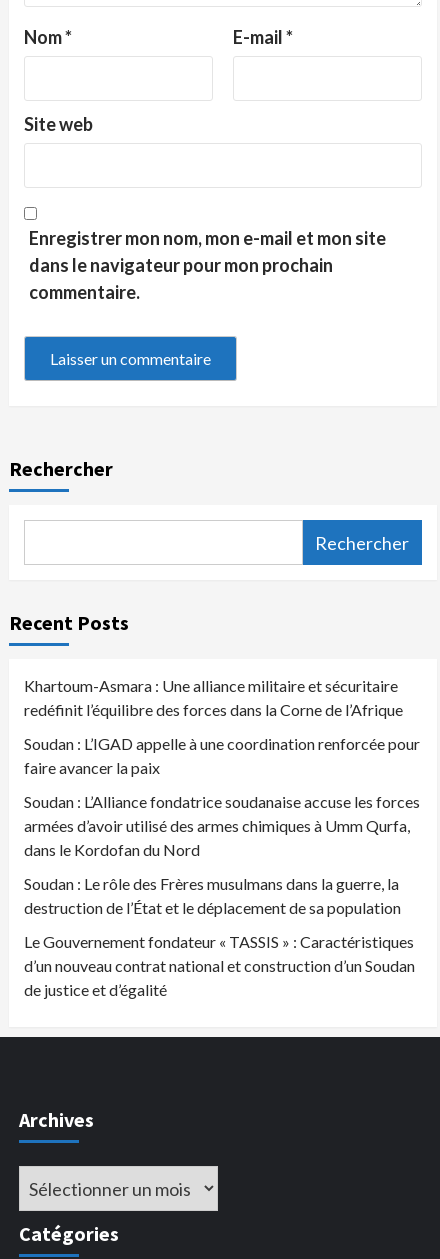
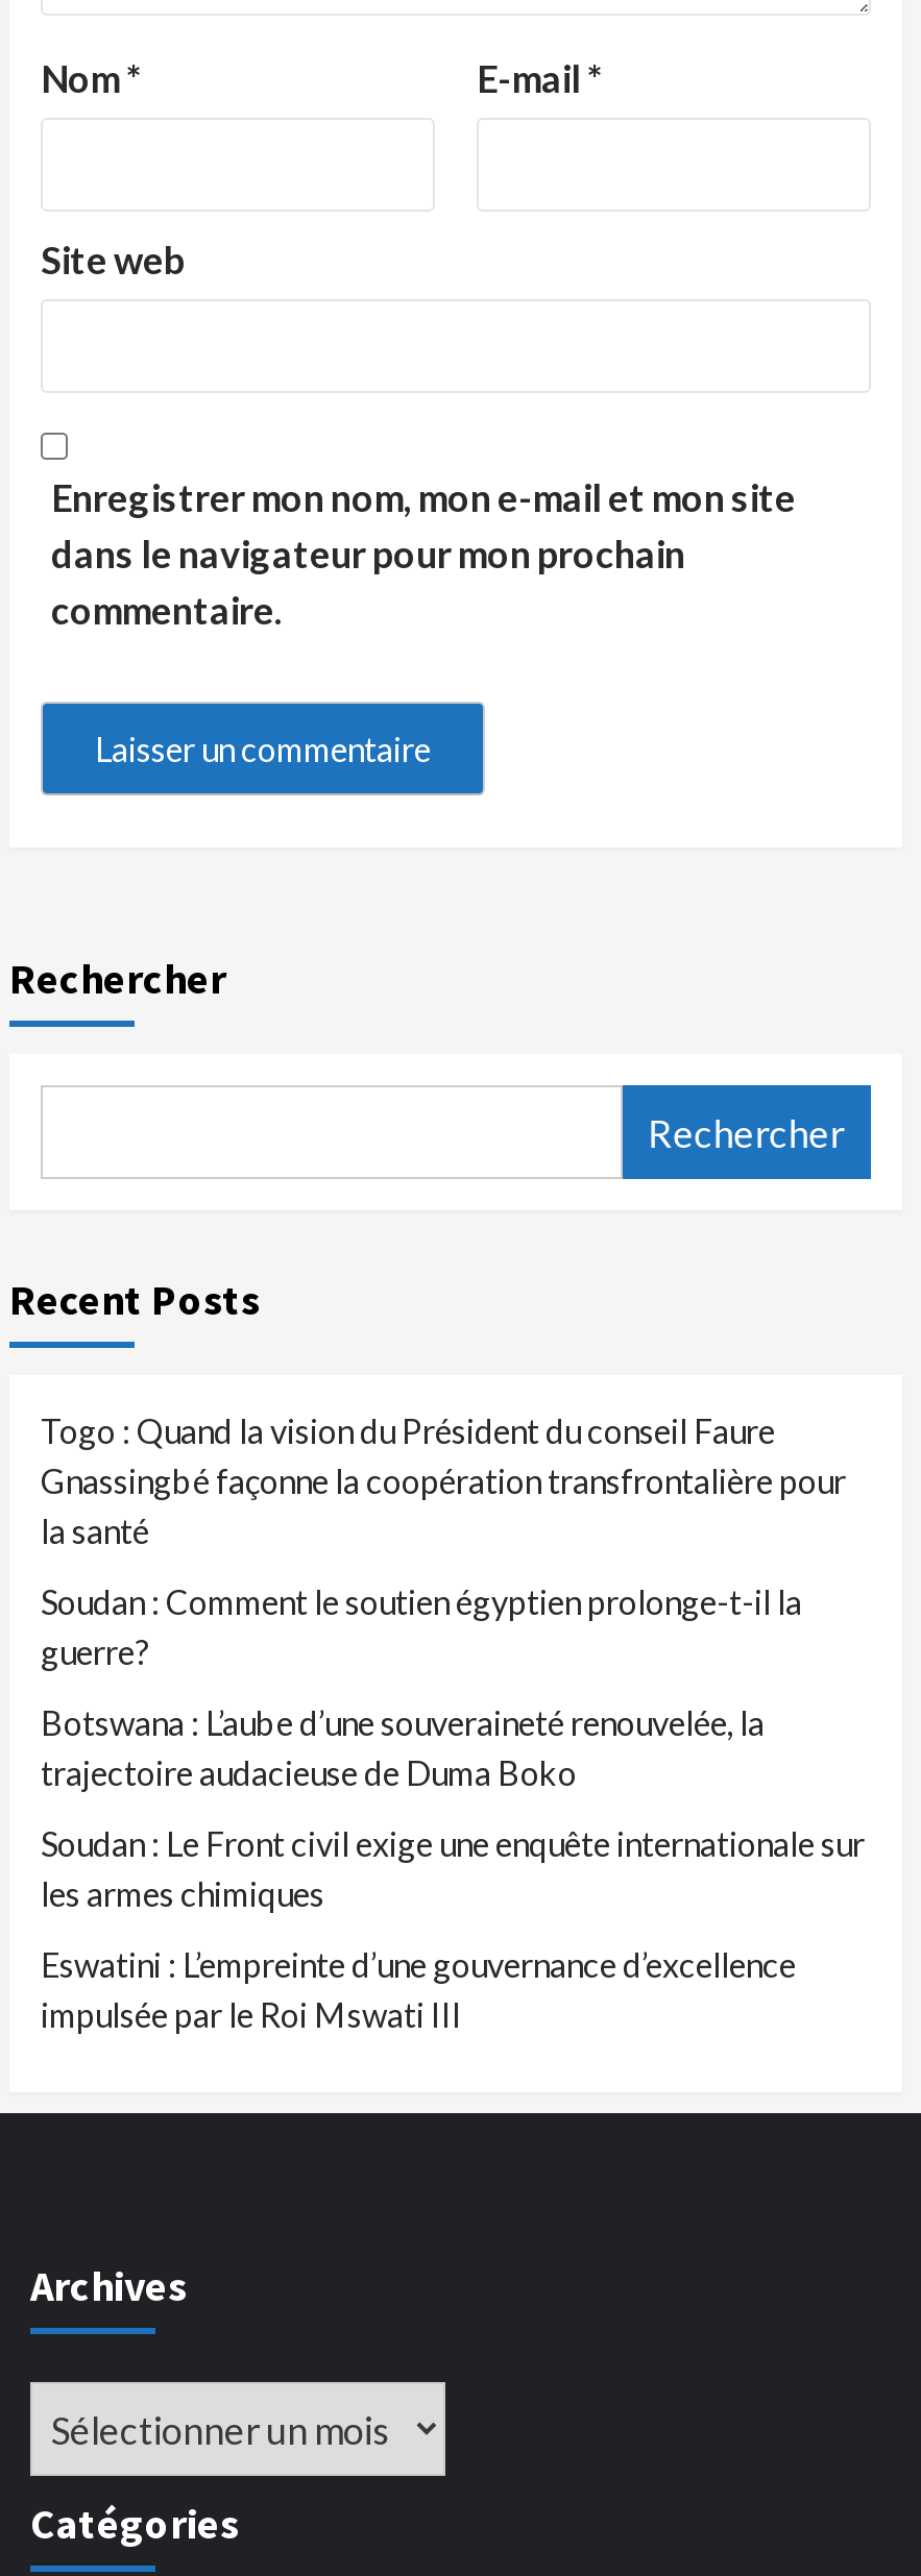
- Khartoum-Asmara : Une alliance militaire et sécuritaire
- redéfinit l’équilibre des forces dans la Corne de l’Afrique
+ Togo : Quand la vision du Président du conseil Faure
+ Gnassingbé façonne la coopération transfrontalière pour
+ la santé

- Soudan : L’IGAD appelle à une coordination renforcée pour
- faire avancer la paix
+ Soudan : Comment le soutien égyptien prolonge-t-il la
+ guerre?

- Soudan : L’Alliance fondatrice soudanaise accuse les forces
- armées d’avoir utilisé des armes chimiques à Umm Qurfa,
- dans le Kordofan du Nord
+ Botswana : L’aube d’une souveraineté renouvelée, la
+ trajectoire audacieuse de Duma Boko

- Soudan : Le rôle des Frères musulmans dans la guerre, la
- destruction de l’État et le déplacement de sa population
+ Soudan : Le Front civil exige une enquête internationale sur
+ les armes chimiques

- Le Gouvernement fondateur « TASSIS » : Caractéristiques
- d’un nouveau contrat national et construction d’un Soudan
- de justice et d’égalité
+ Eswatini : L’empreinte d’une gouvernance d’excellence
+ impulsée par le Roi Mswati III
